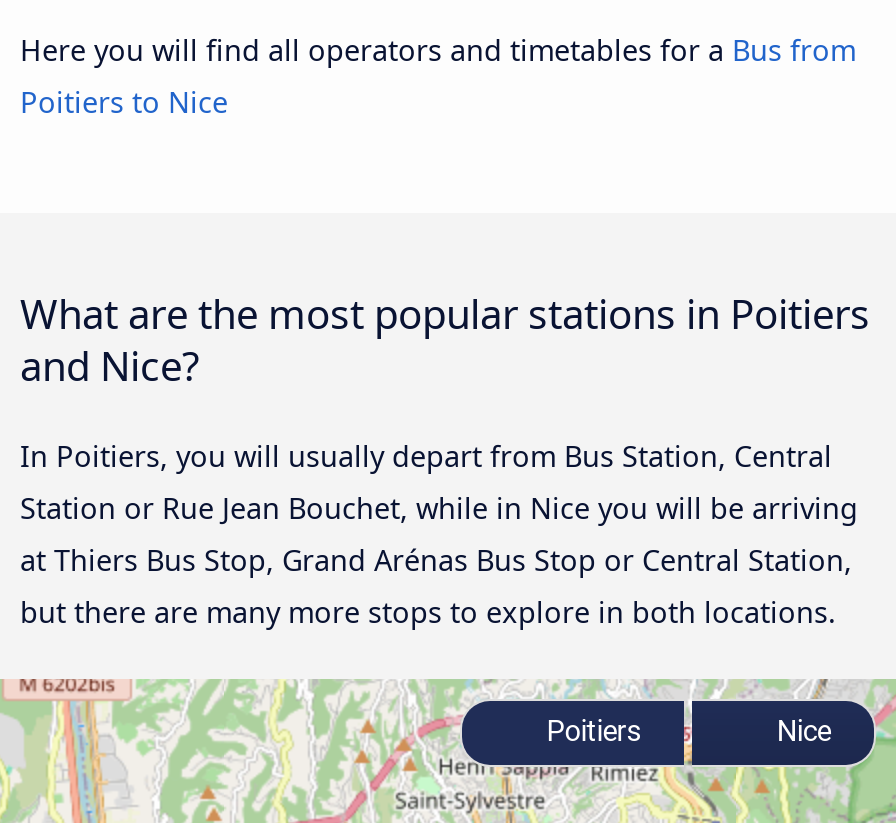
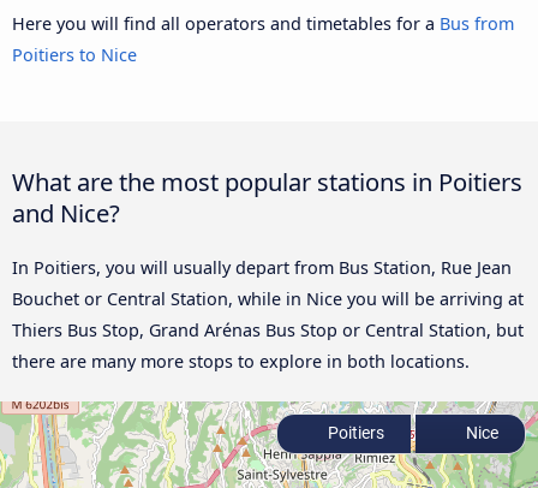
- In Poitiers, you will usually depart from Bus Station, Central
- Station or Rue Jean Bouchet, while in Nice you will be arriving
- at Thiers Bus Stop, Grand Arénas Bus Stop or Central Station,
- but there are many more stops to explore in both locations.
+ In Poitiers, you will usually depart from Bus Station, Rue Jean
+ Bouchet or Central Station, while in Nice you will be arriving at
+ Thiers Bus Stop, Grand Arénas Bus Stop or Central Station, but
+ there are many more stops to explore in both locations.
